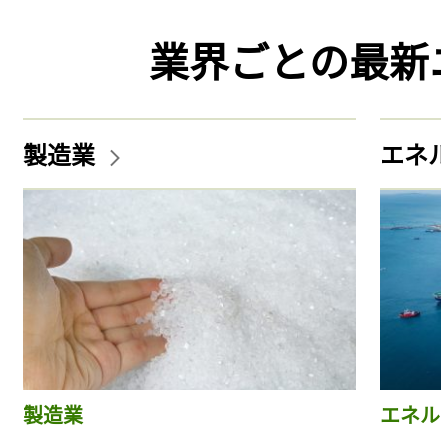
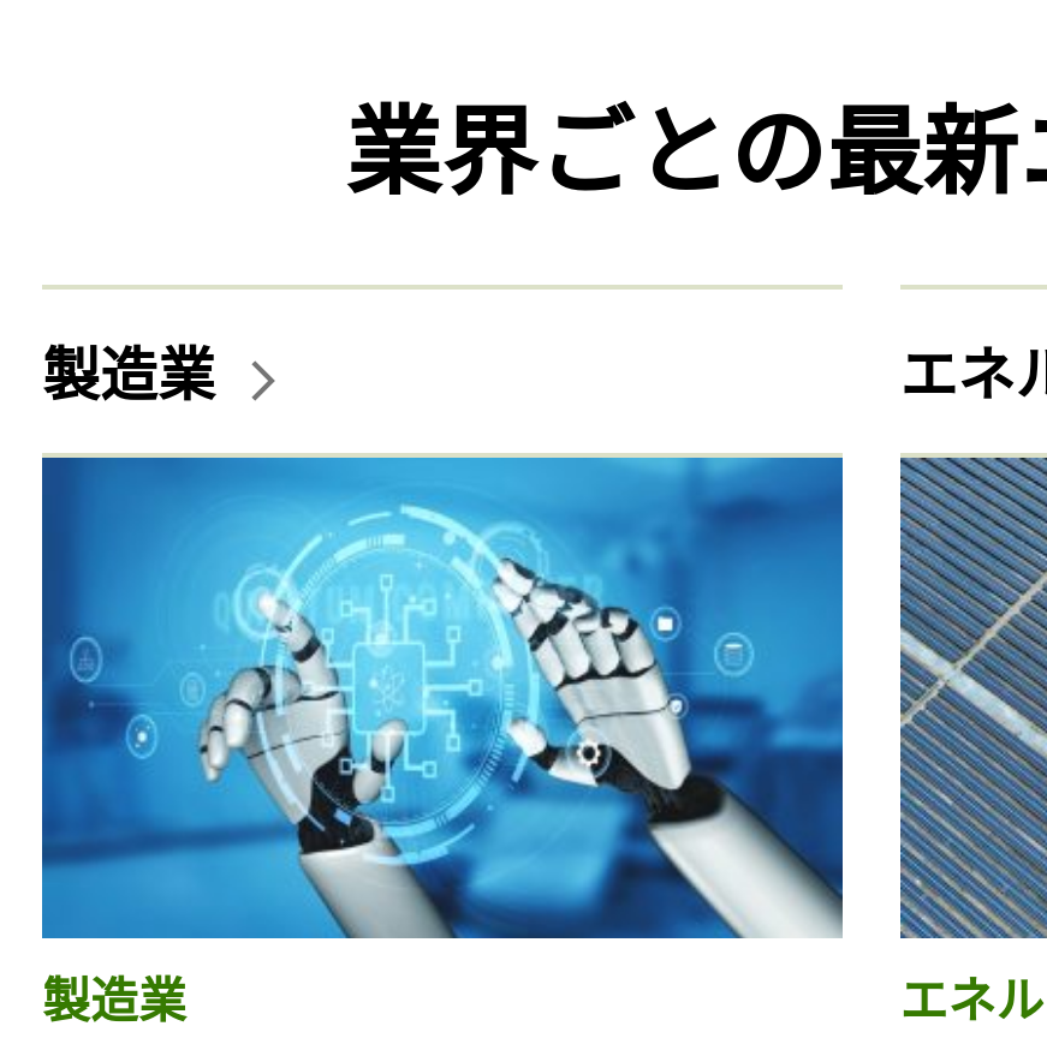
- [image]
+ [image]

- [image]
+ [image]
